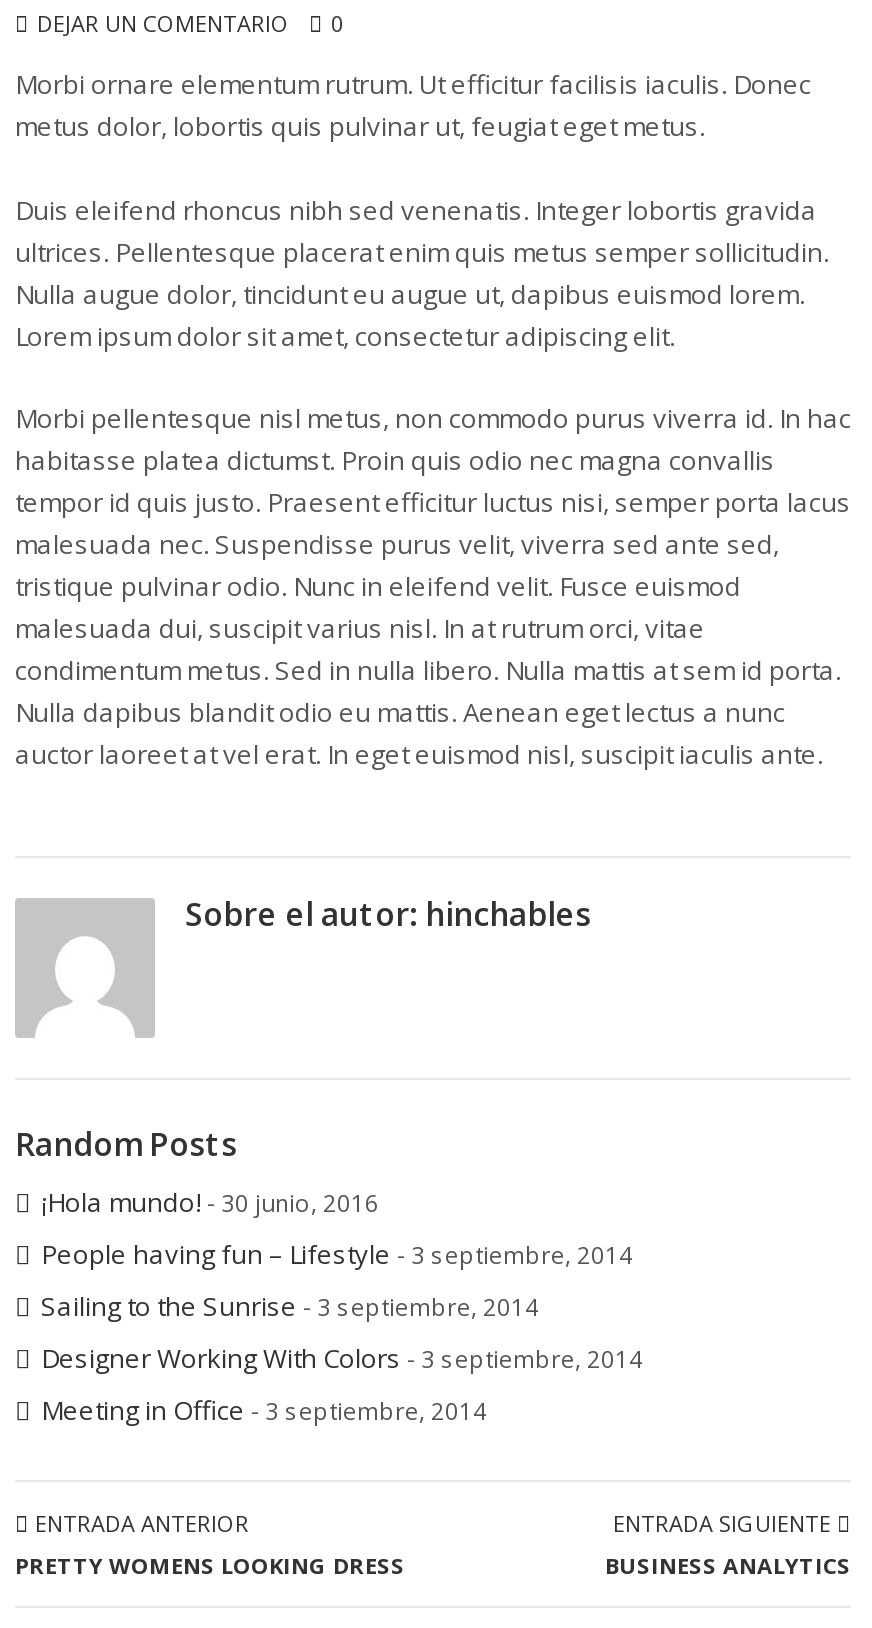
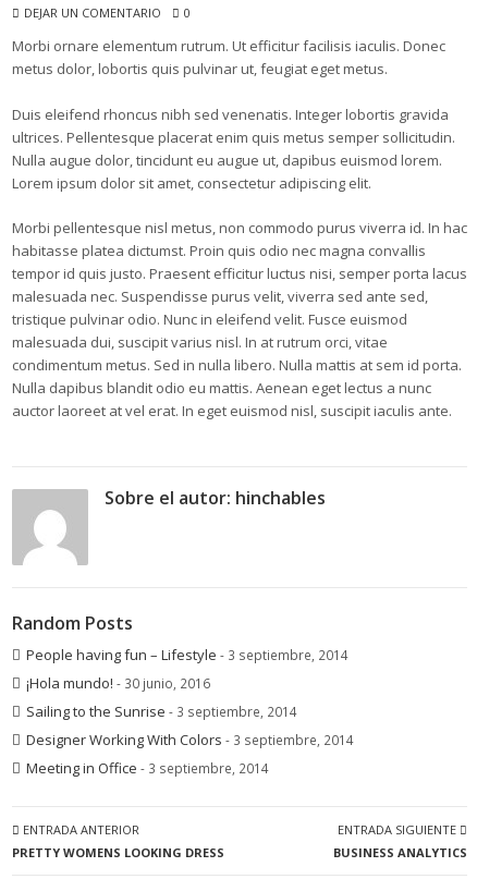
moved down: ¡Hola mundo! - 30 junio, 2016

moved up: People having fun – Lifestyle - 3 septiembre, 2014
